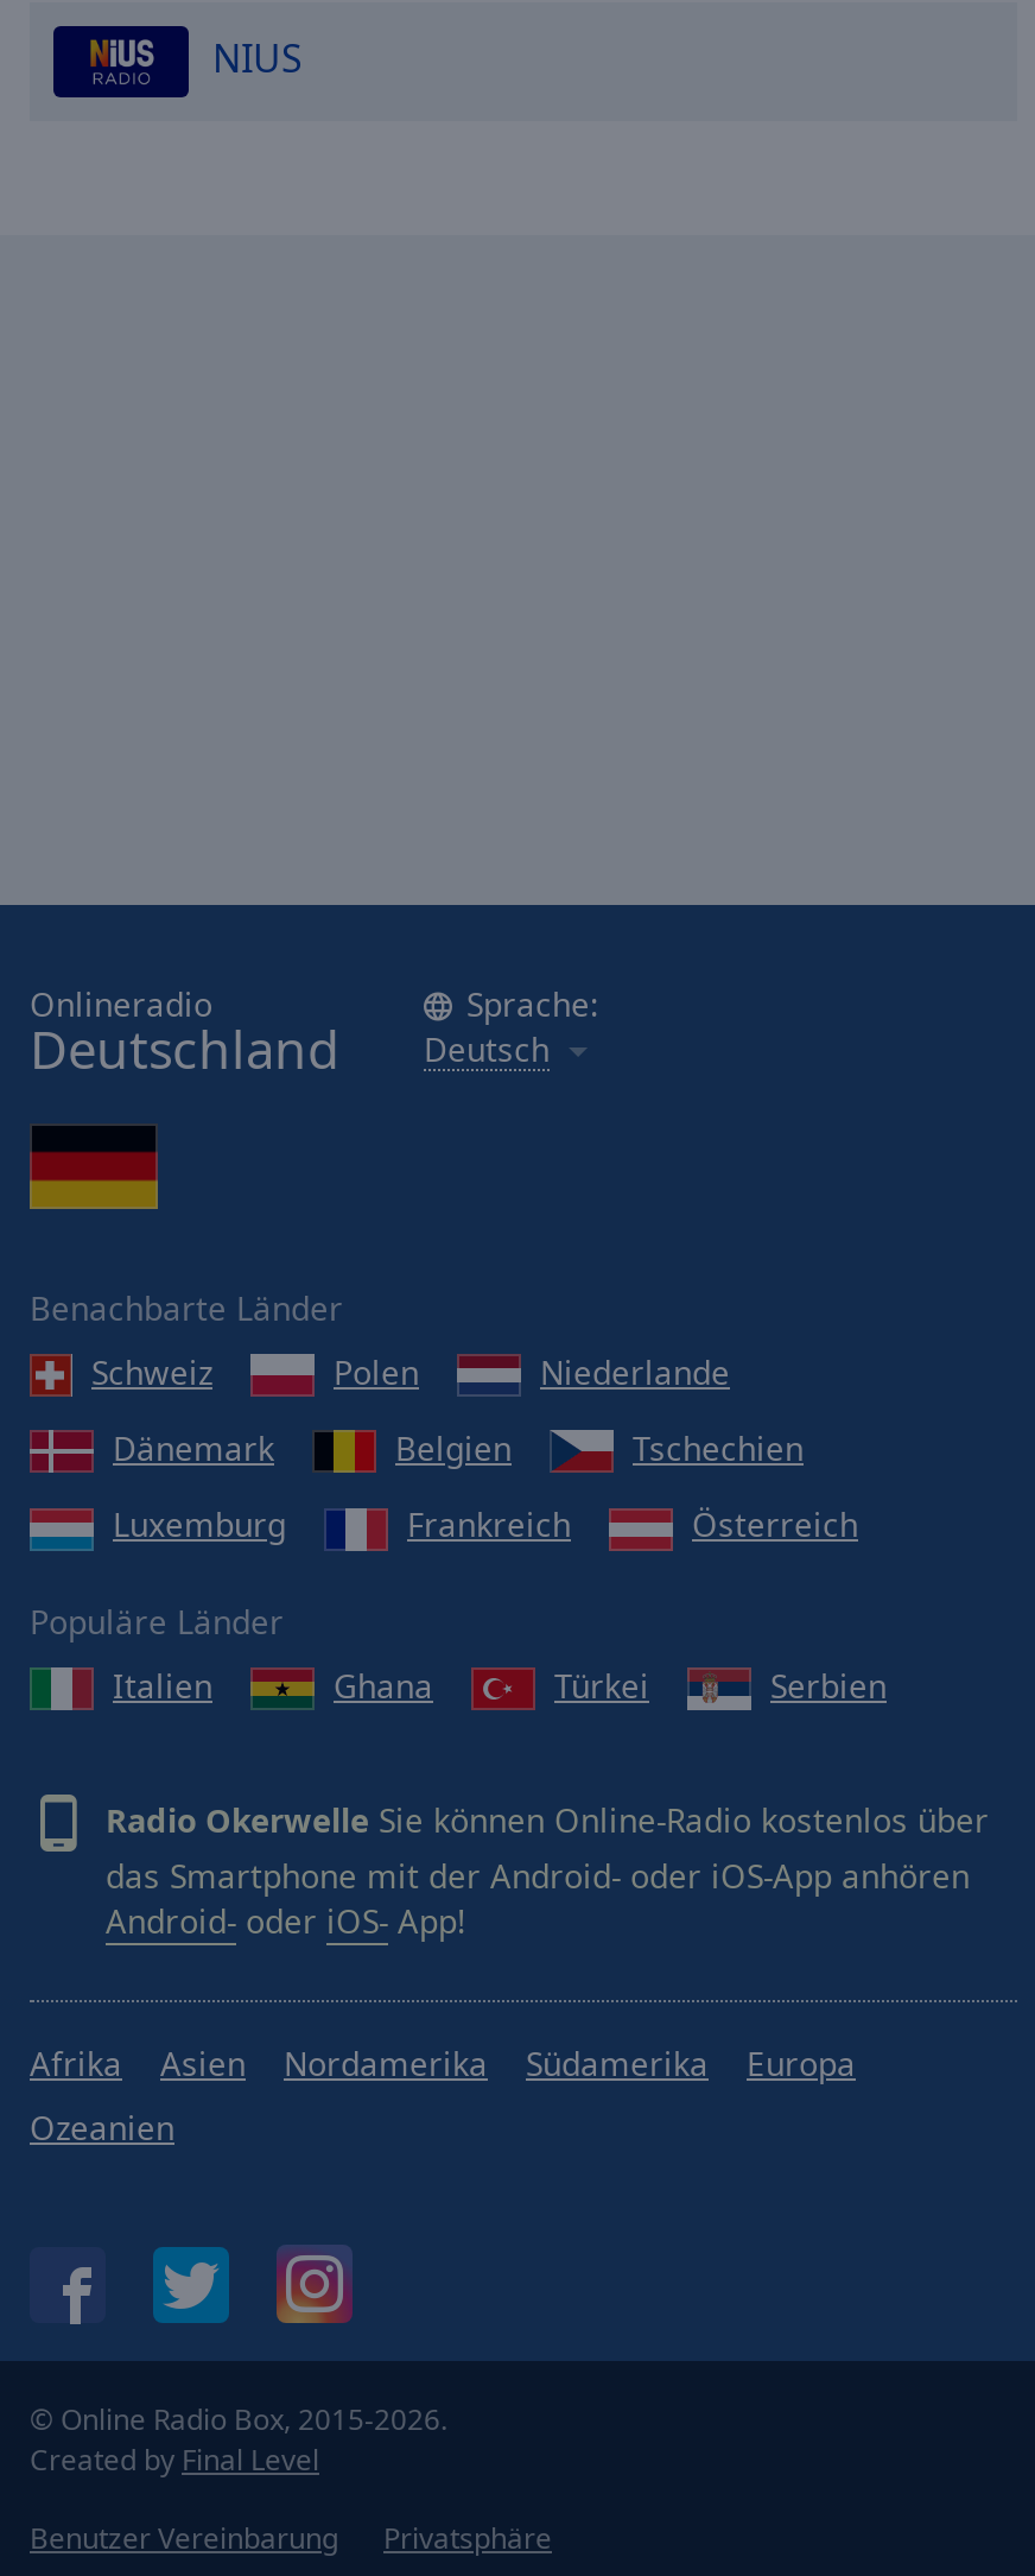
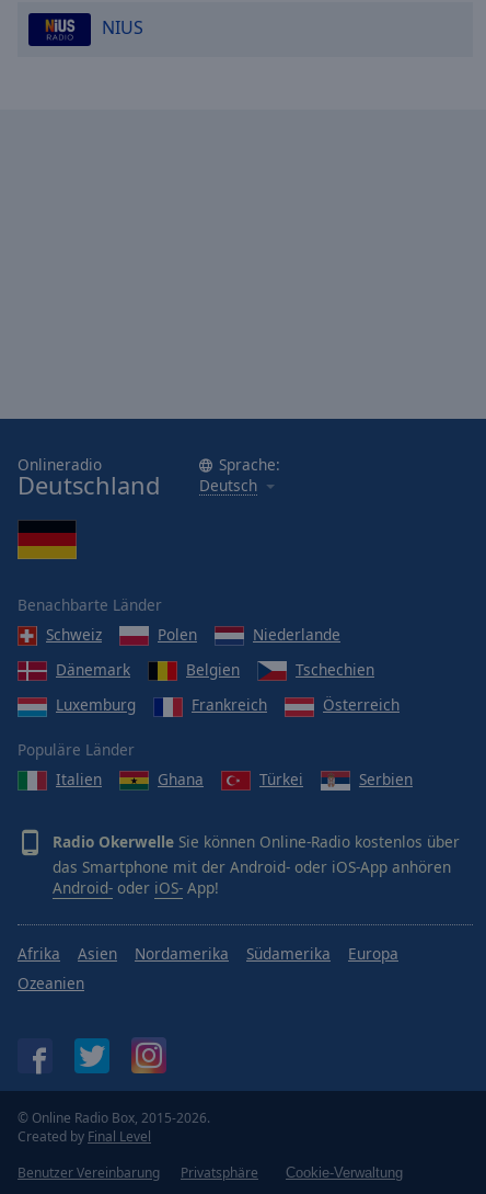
+ Cookie-Verwaltung
